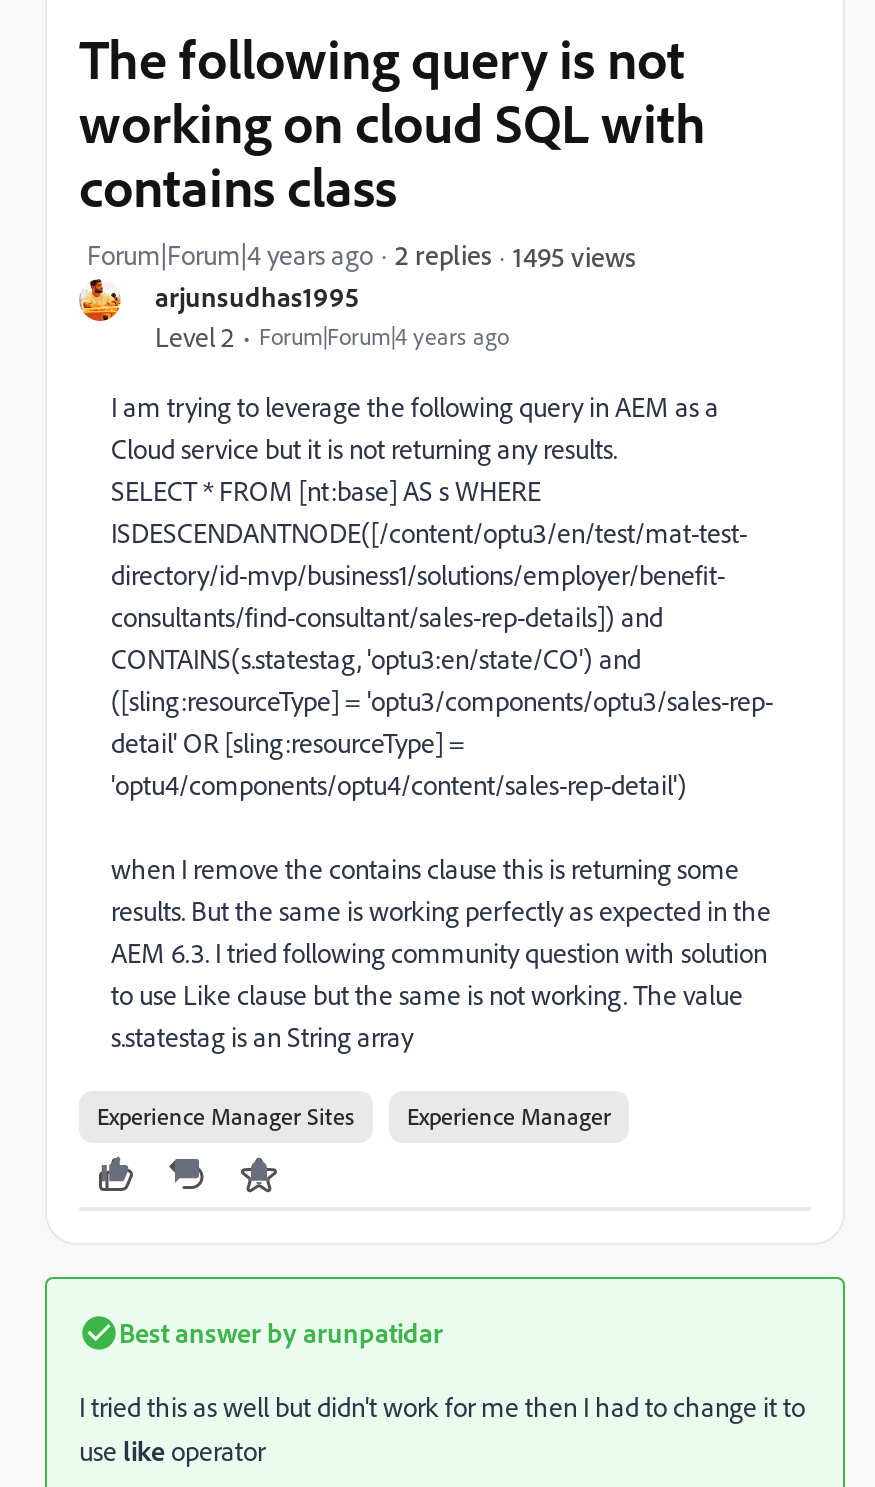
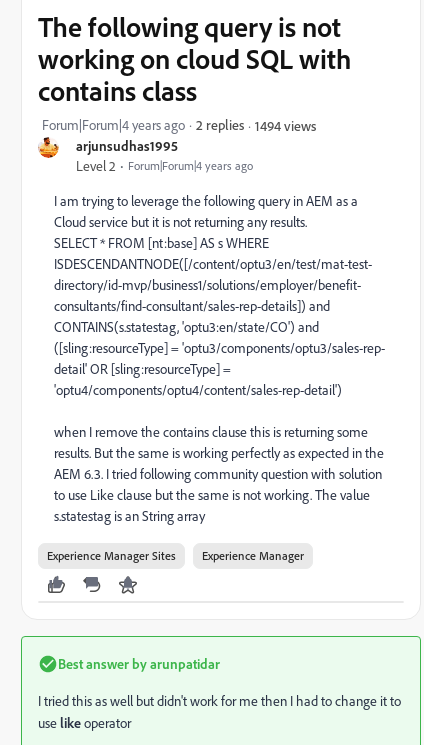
- 1495 views
+ 1494 views
